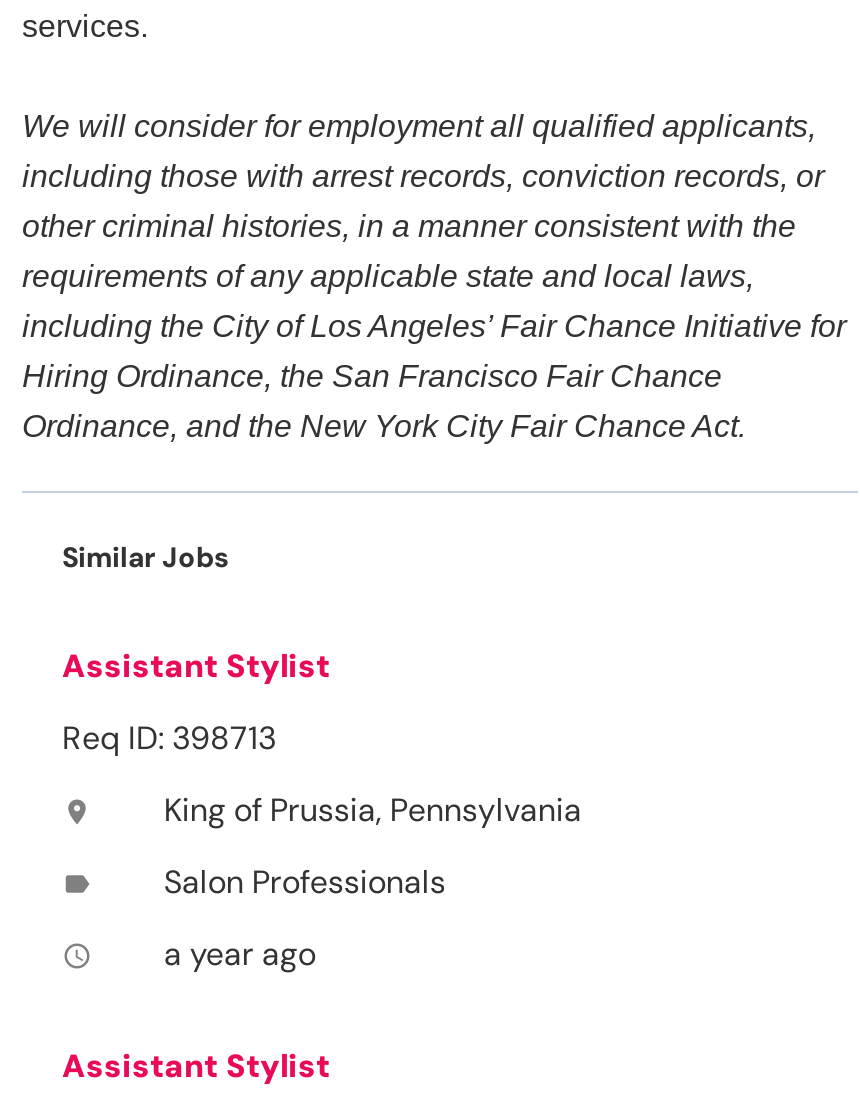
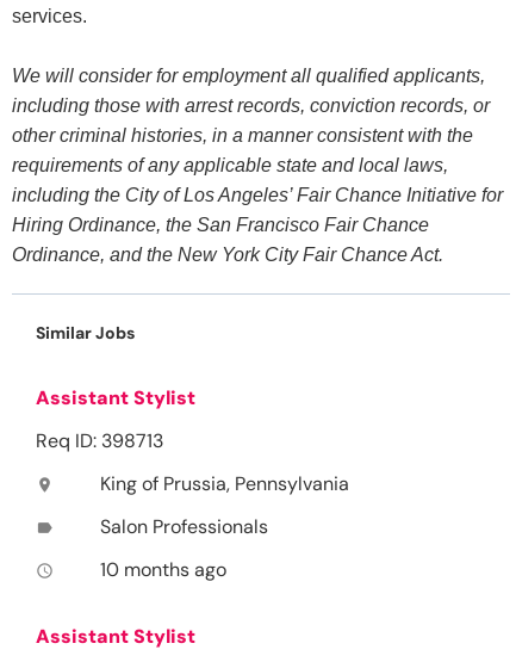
- a year ago
+ 10 months ago
